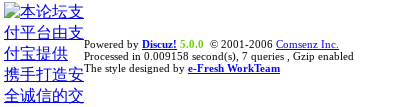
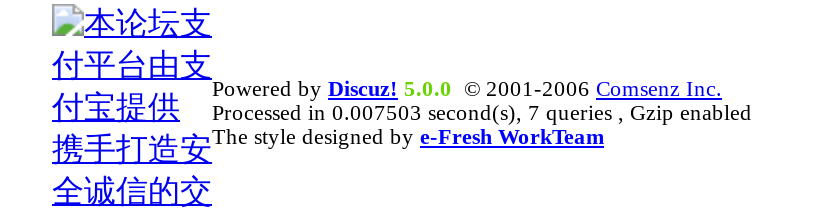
- Processed in 0.009158 second(s), 7 queries , Gzip enabled
+ Processed in 0.007503 second(s), 7 queries , Gzip enabled
